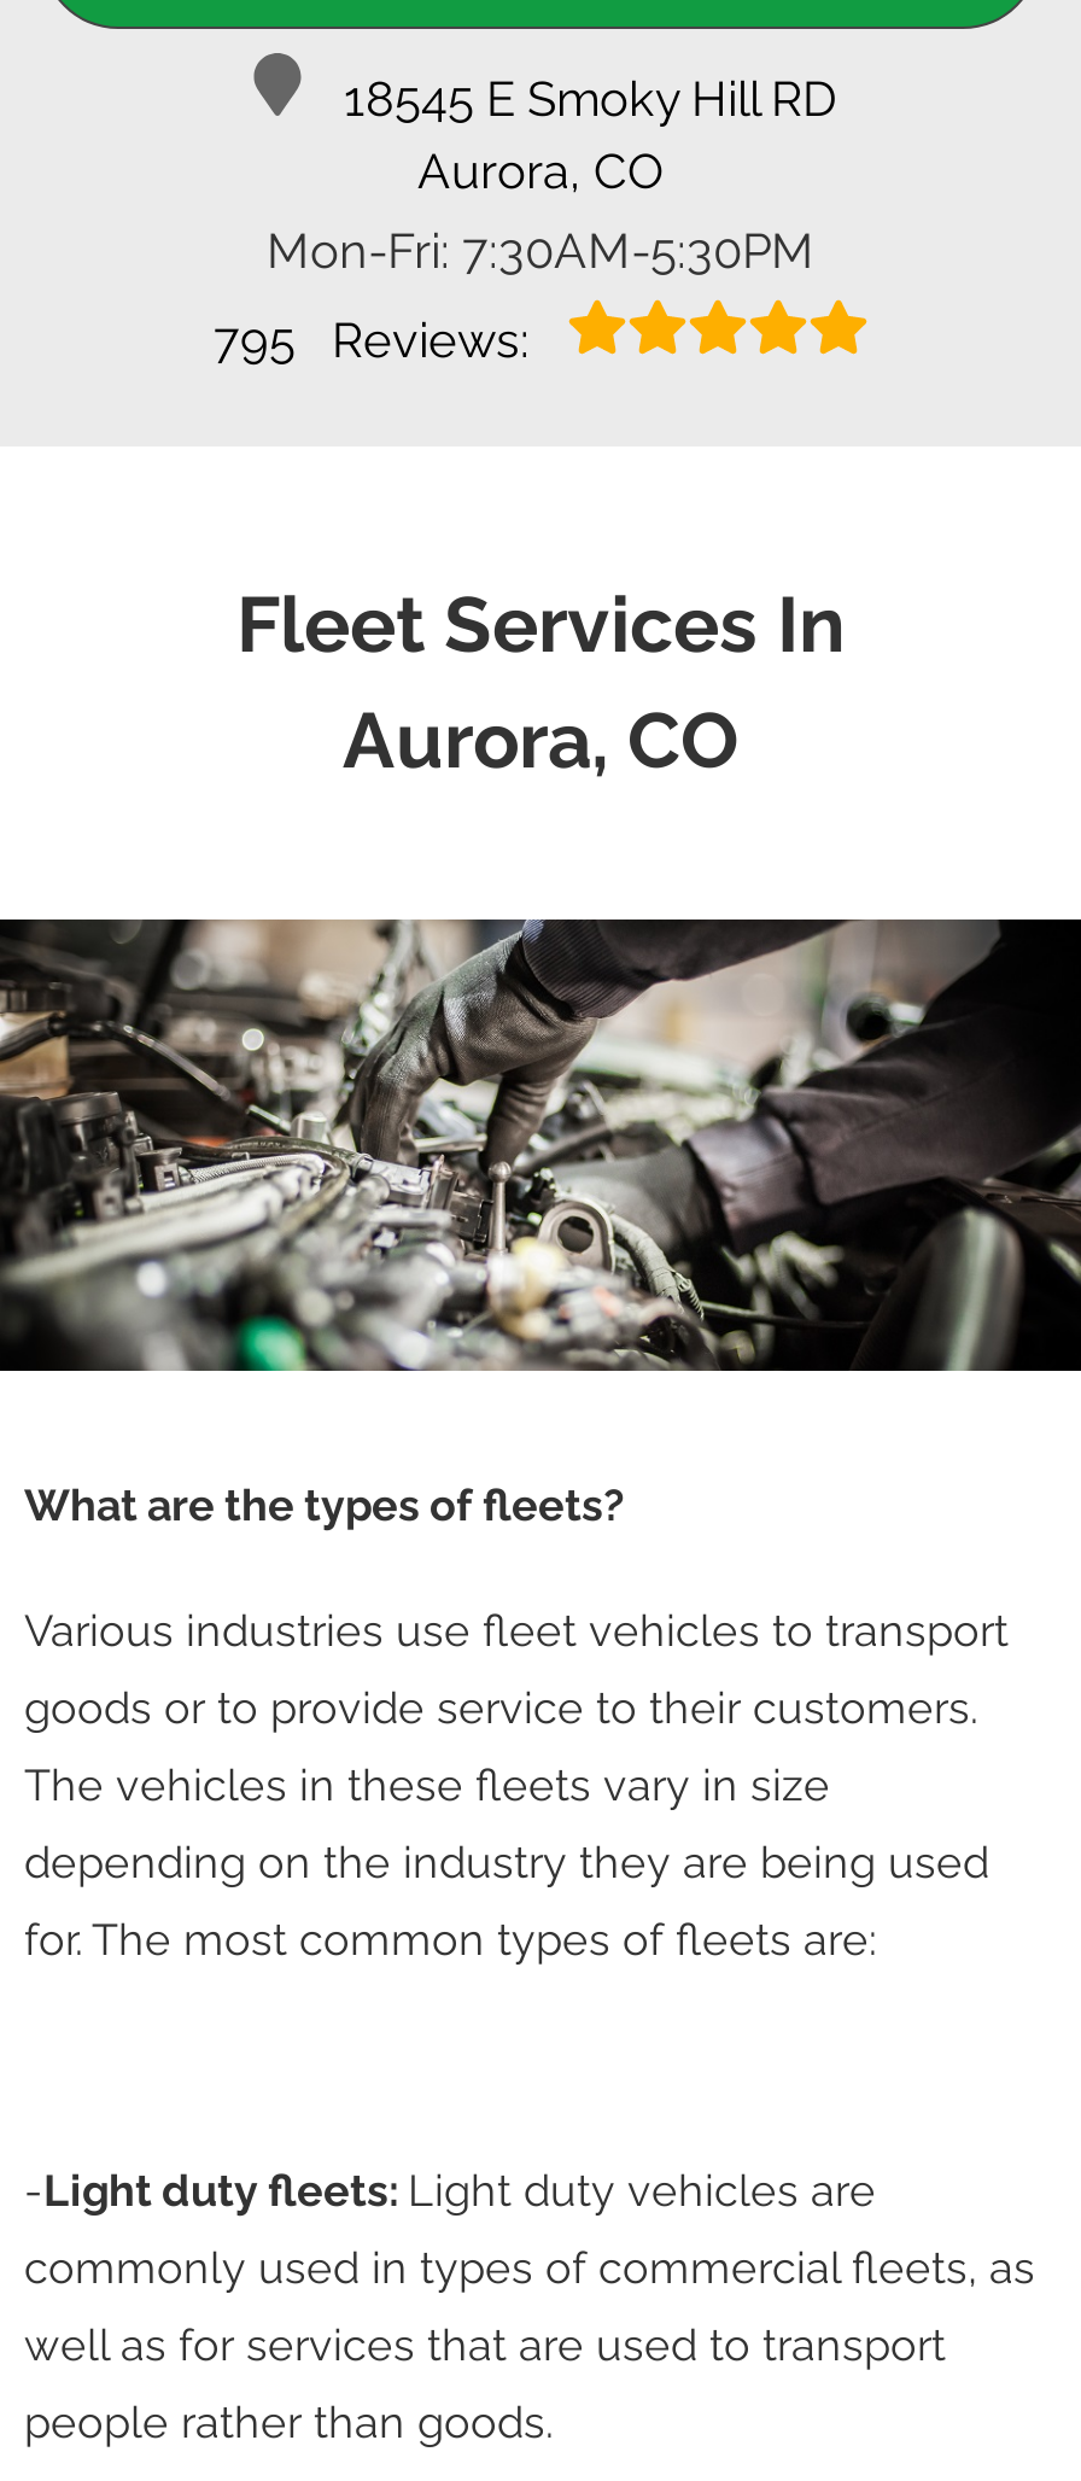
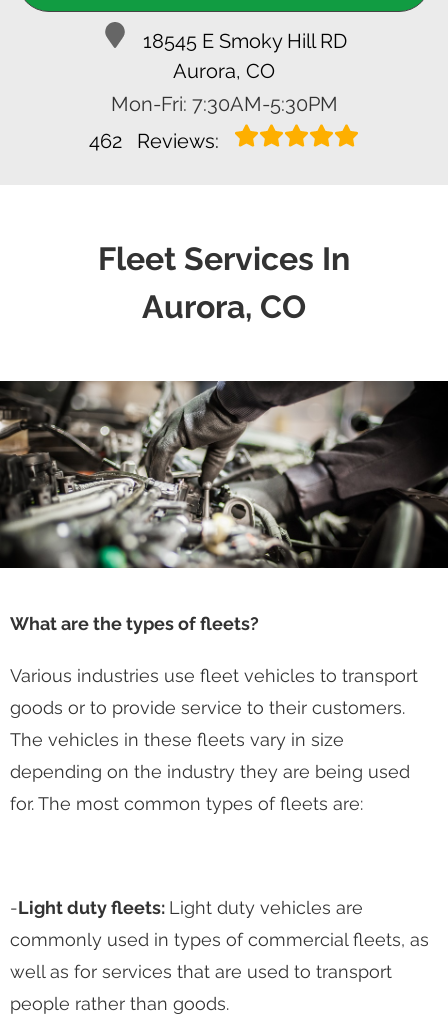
- 795 Reviews:
+ 462 Reviews:
